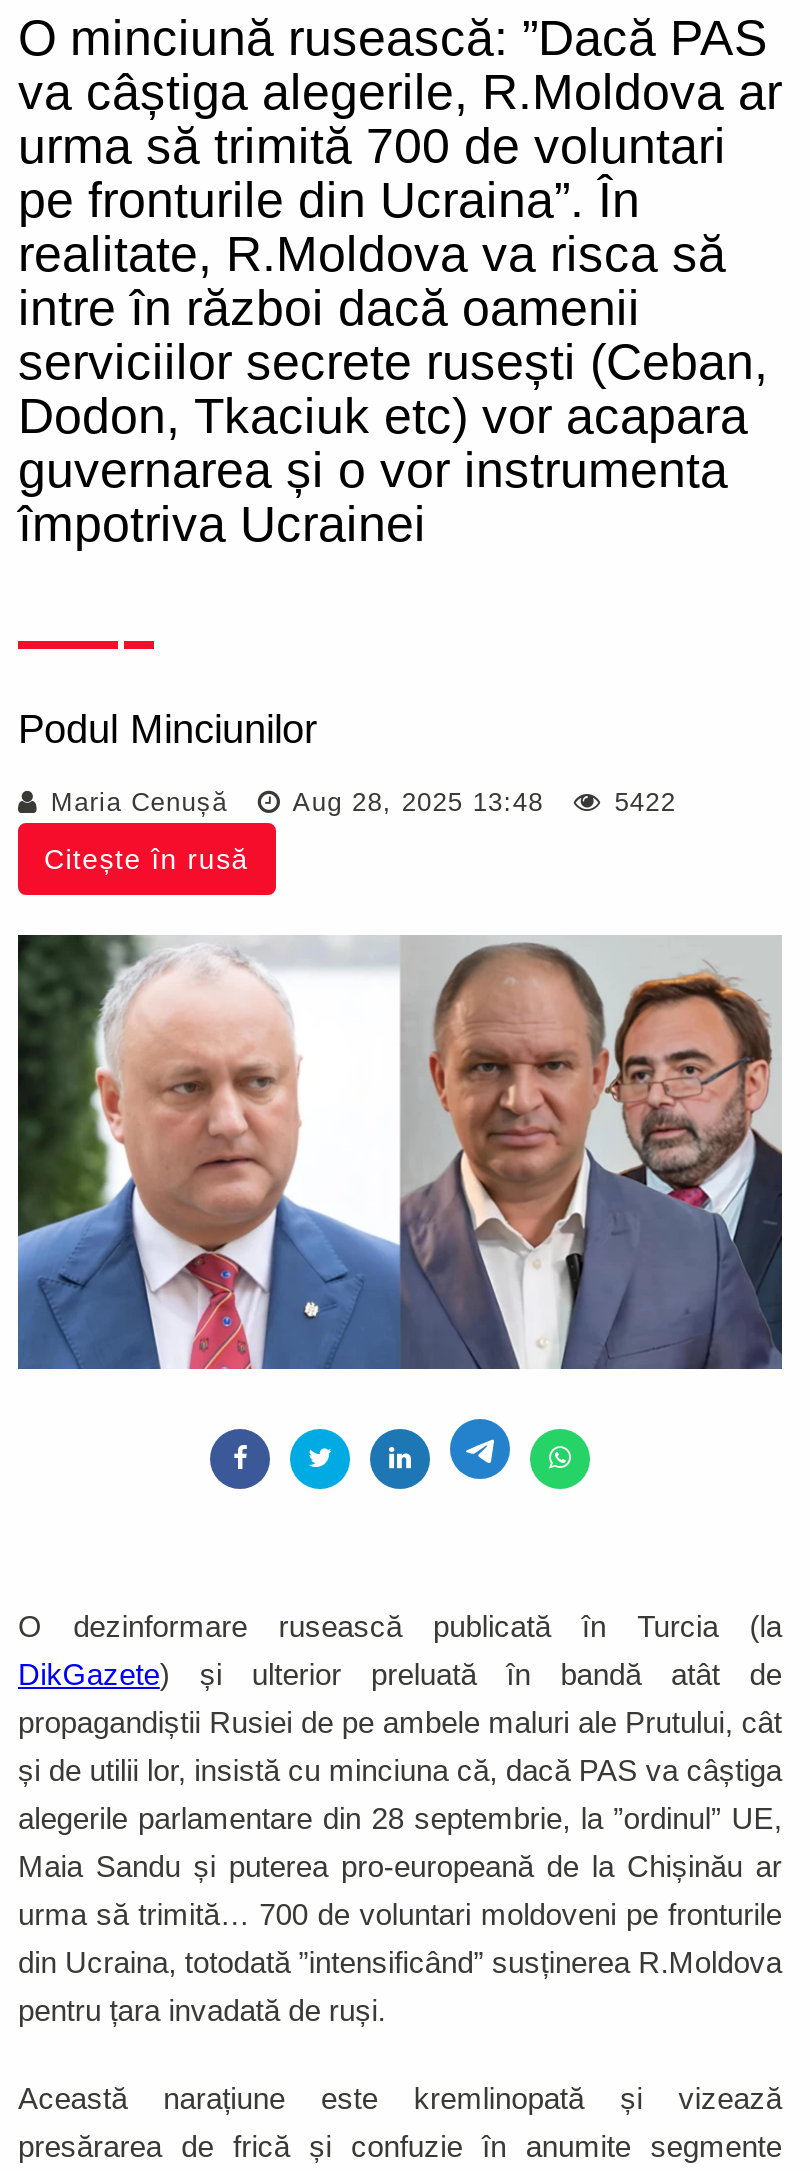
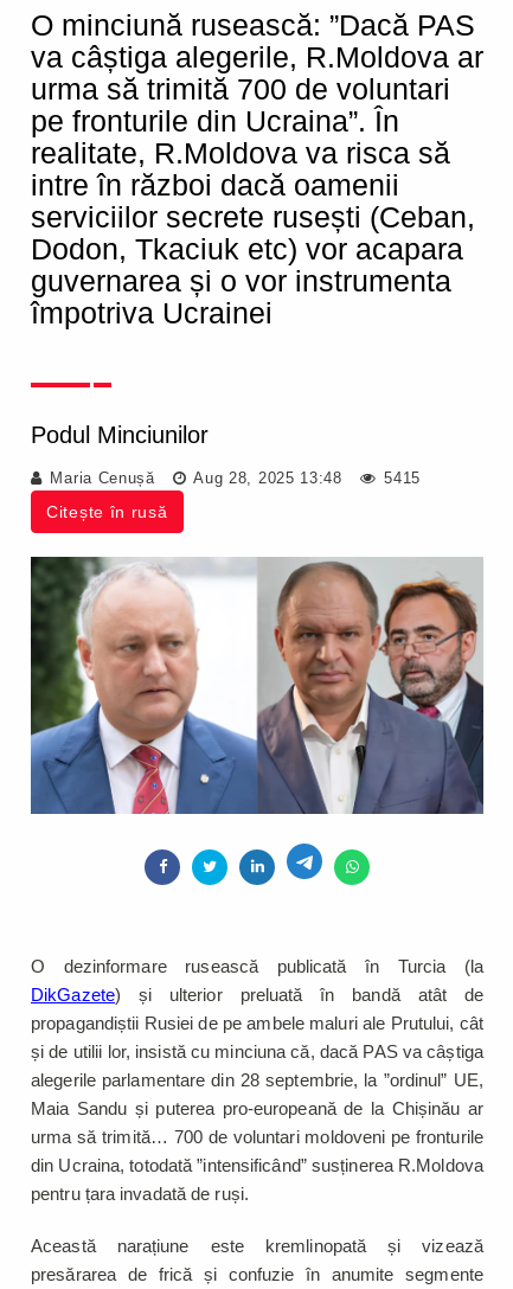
- 5422
+ 5415
